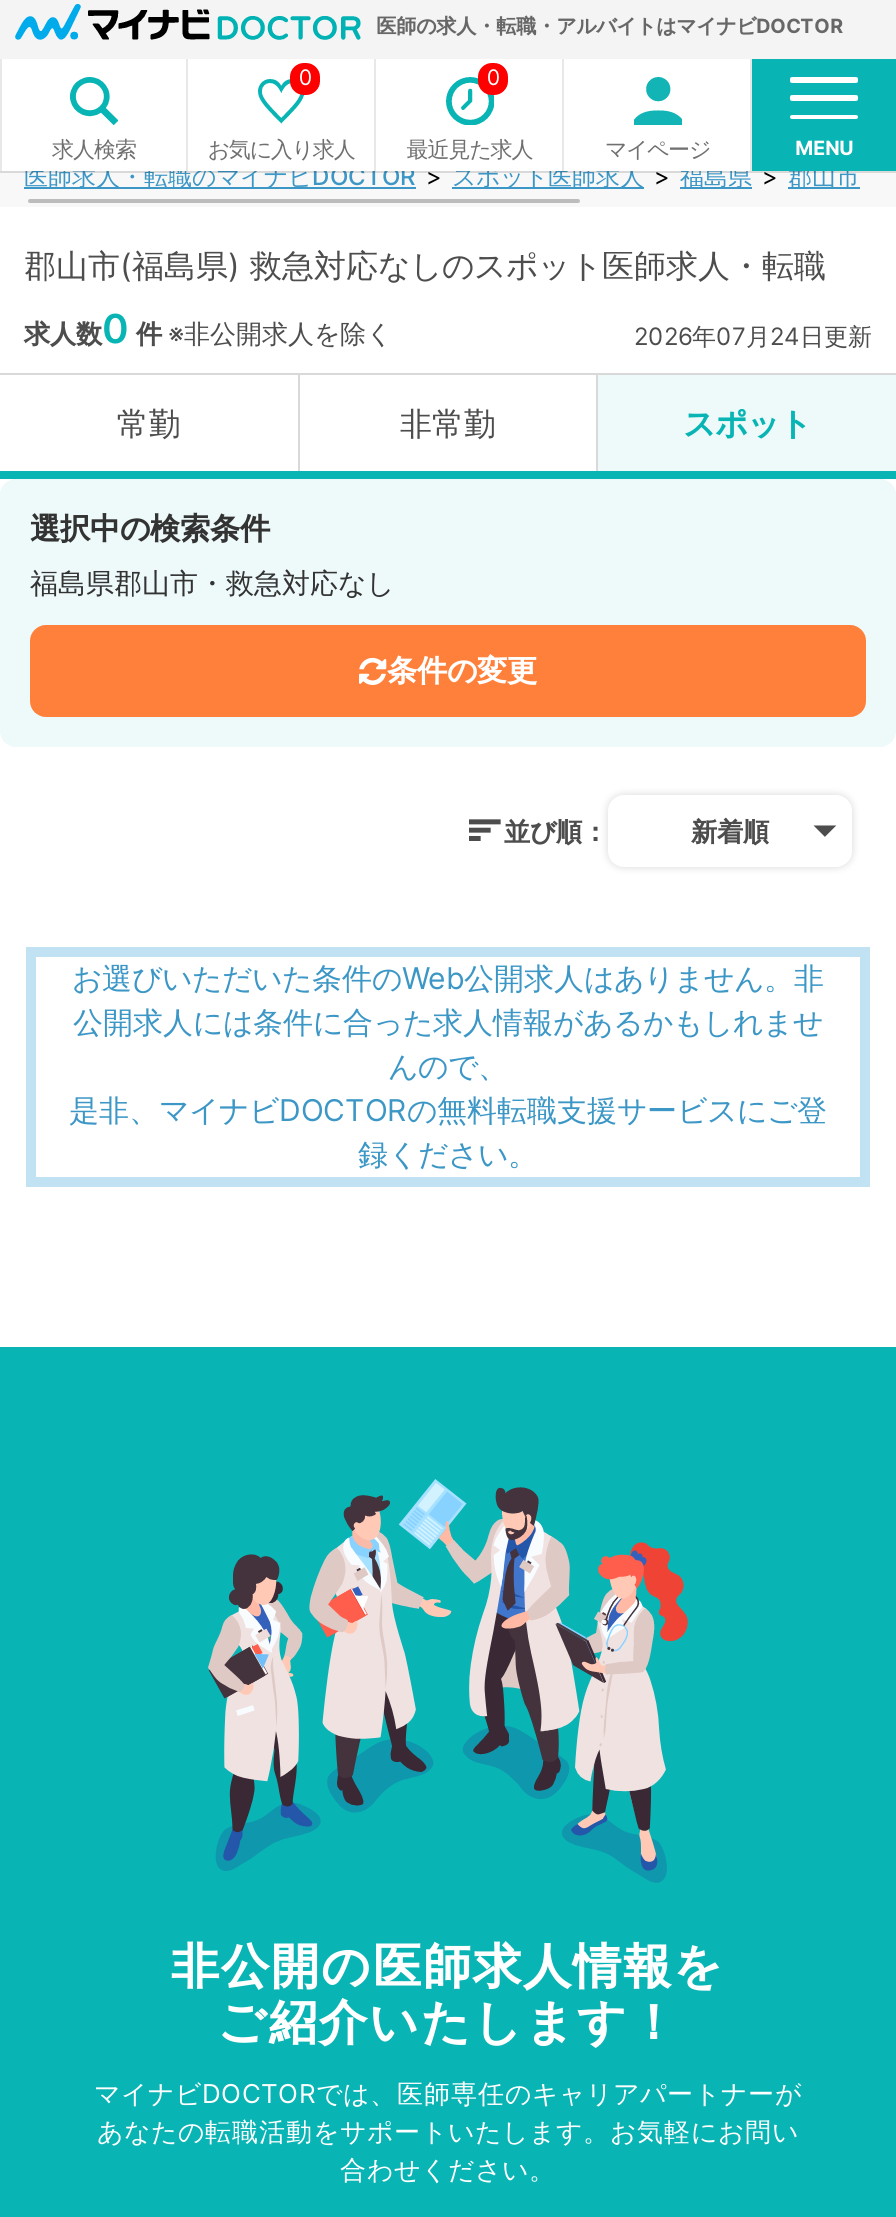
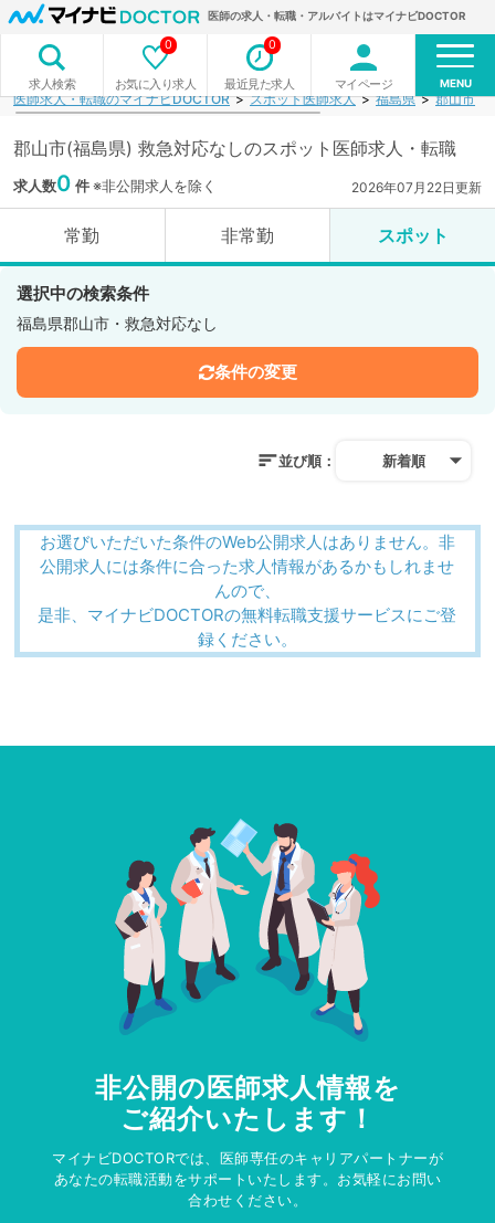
- 2026年07月24日更新
+ 2026年07月22日更新
